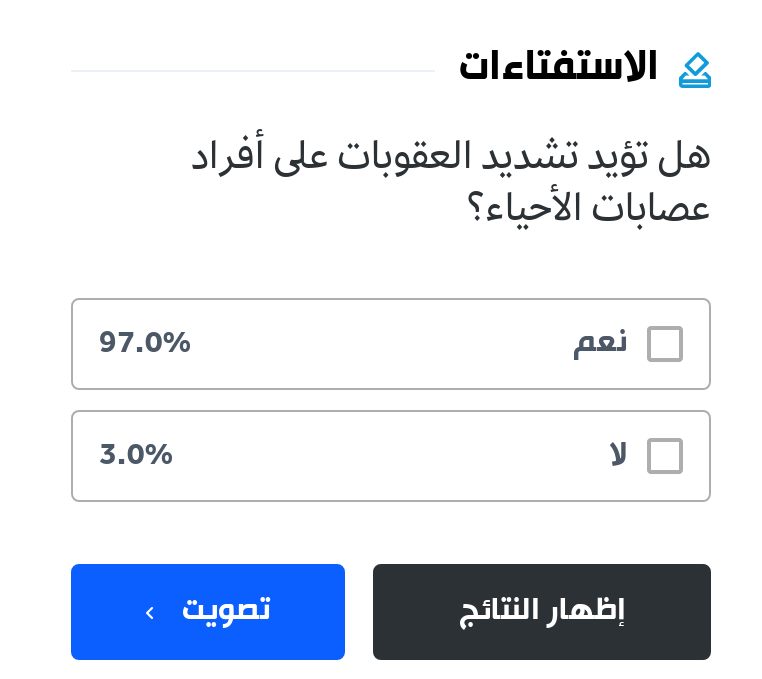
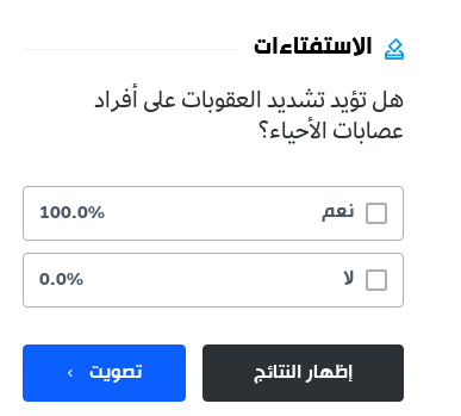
- 97.0%
+ 100.0%

- 3.0%
+ 0.0%
